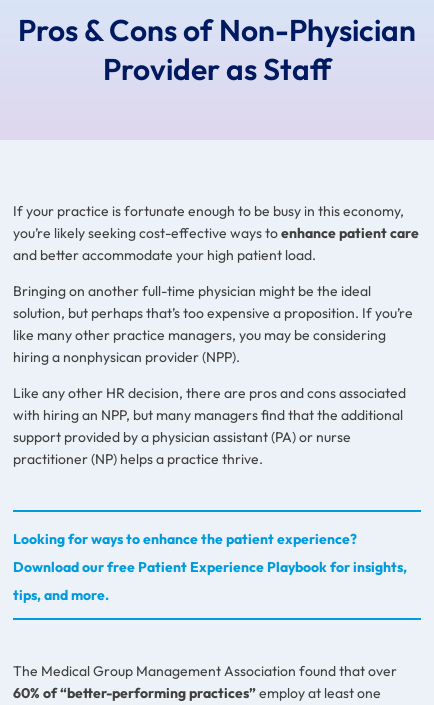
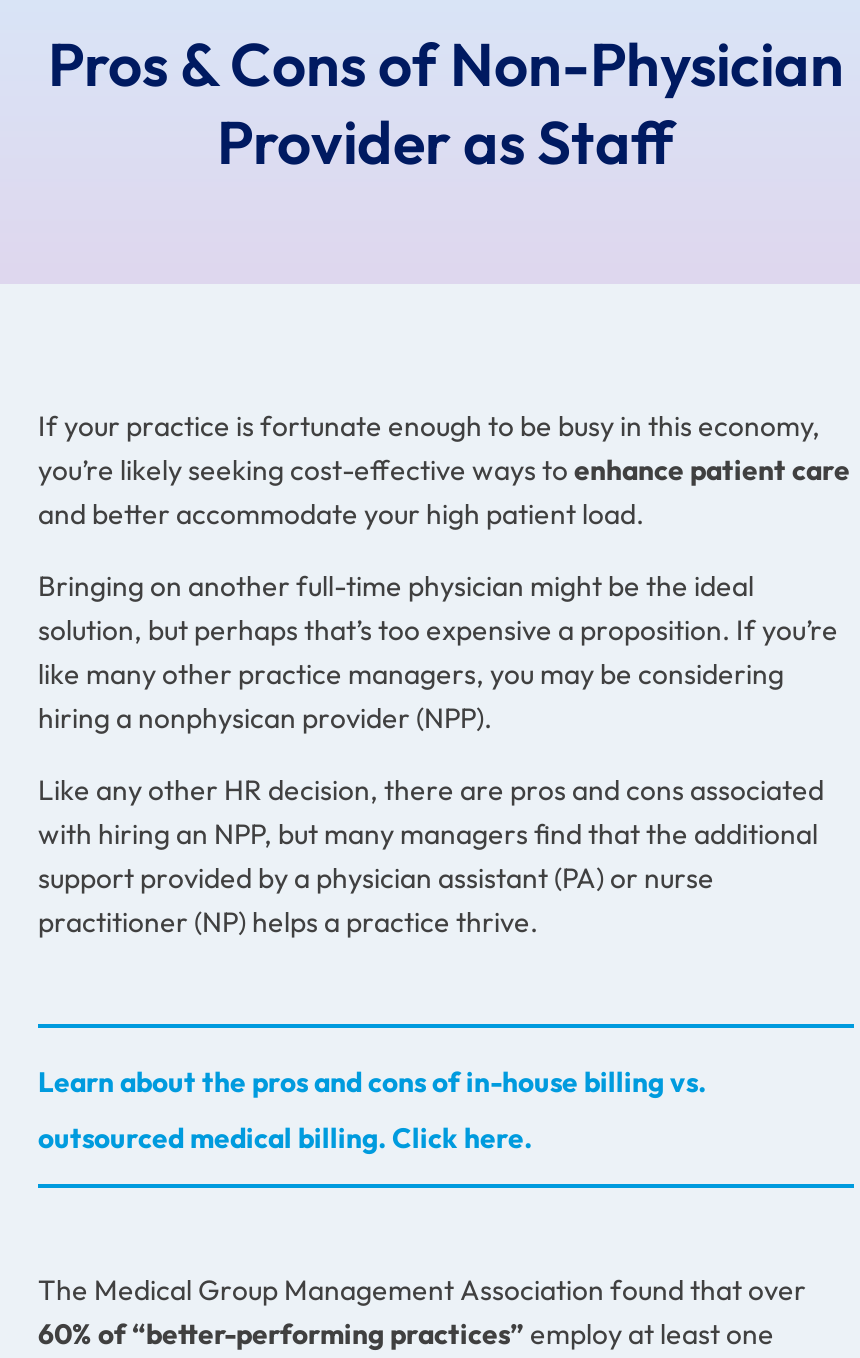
- Looking for ways to enhance the patient experience?
- Download our free Patient Experience Playbook for insights,
- tips, and more.
+ Learn about the pros and cons of in-house billing vs.
+ outsourced medical billing. Click here.
